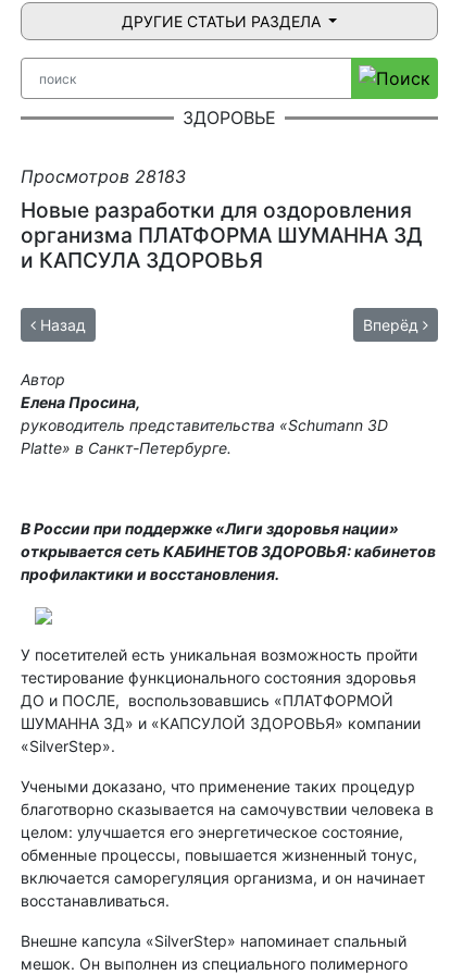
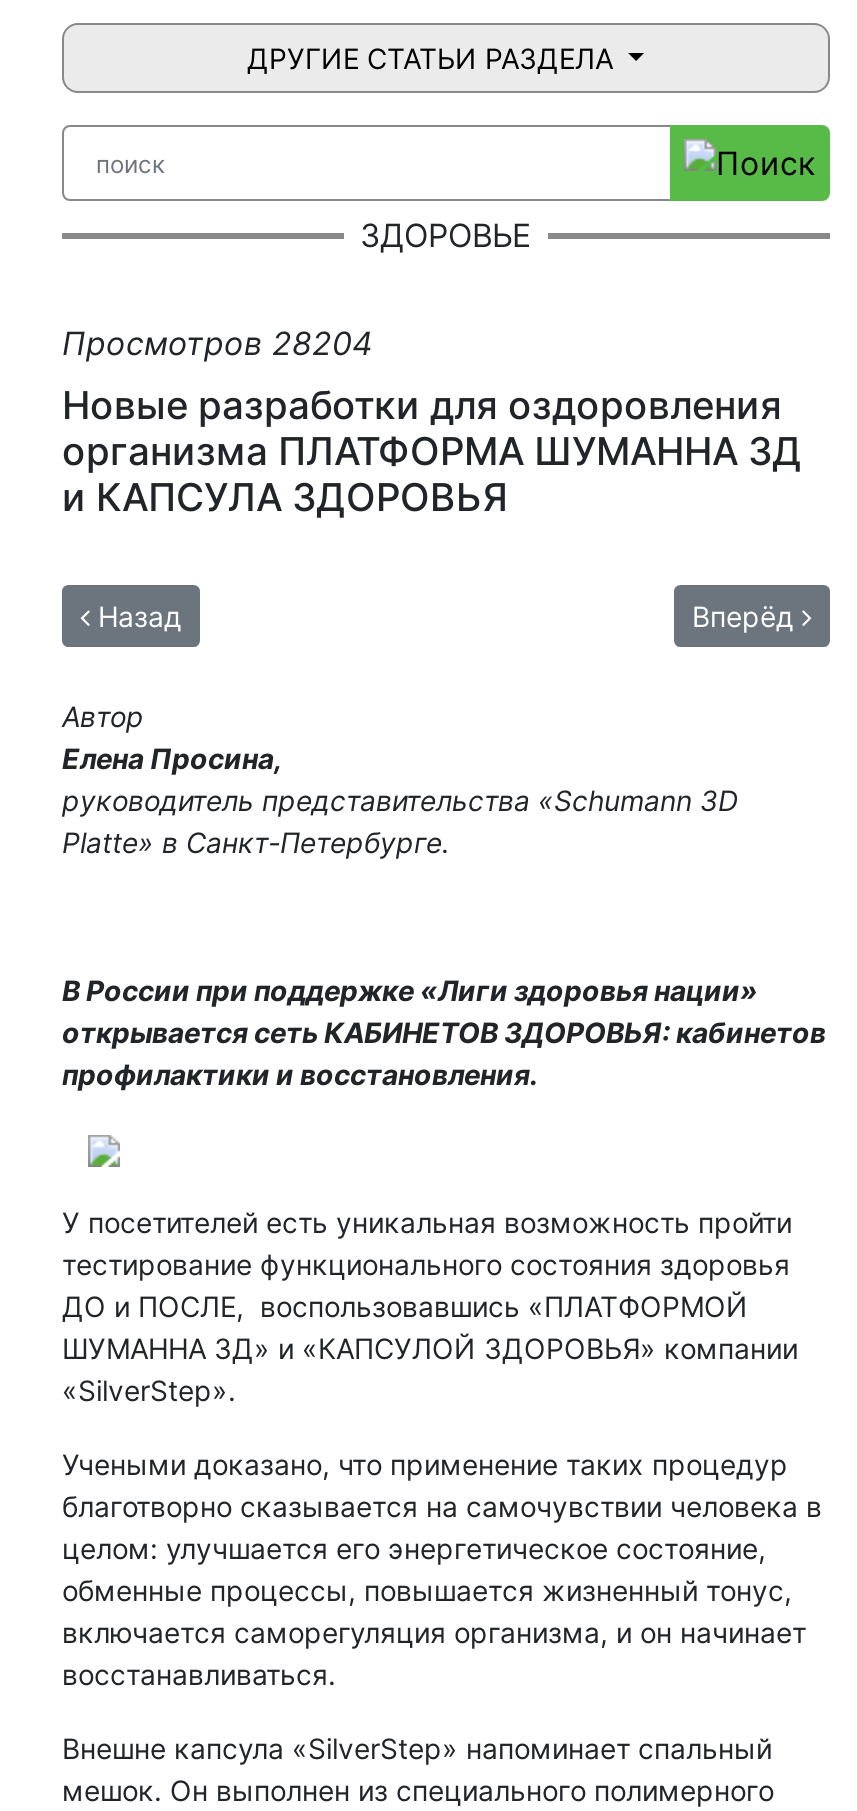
- Просмотров 28183
+ Просмотров 28204
